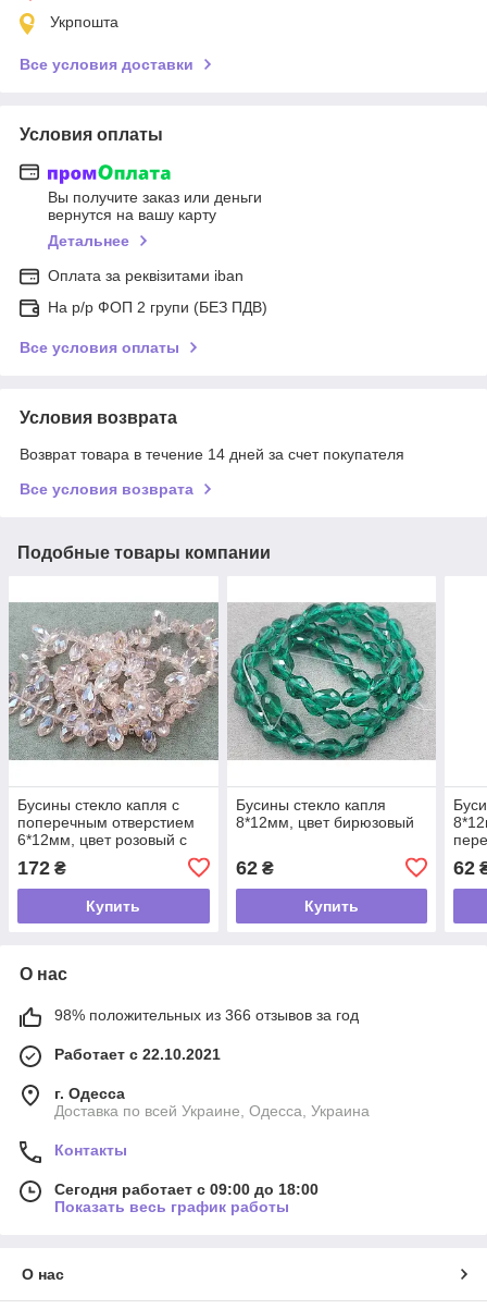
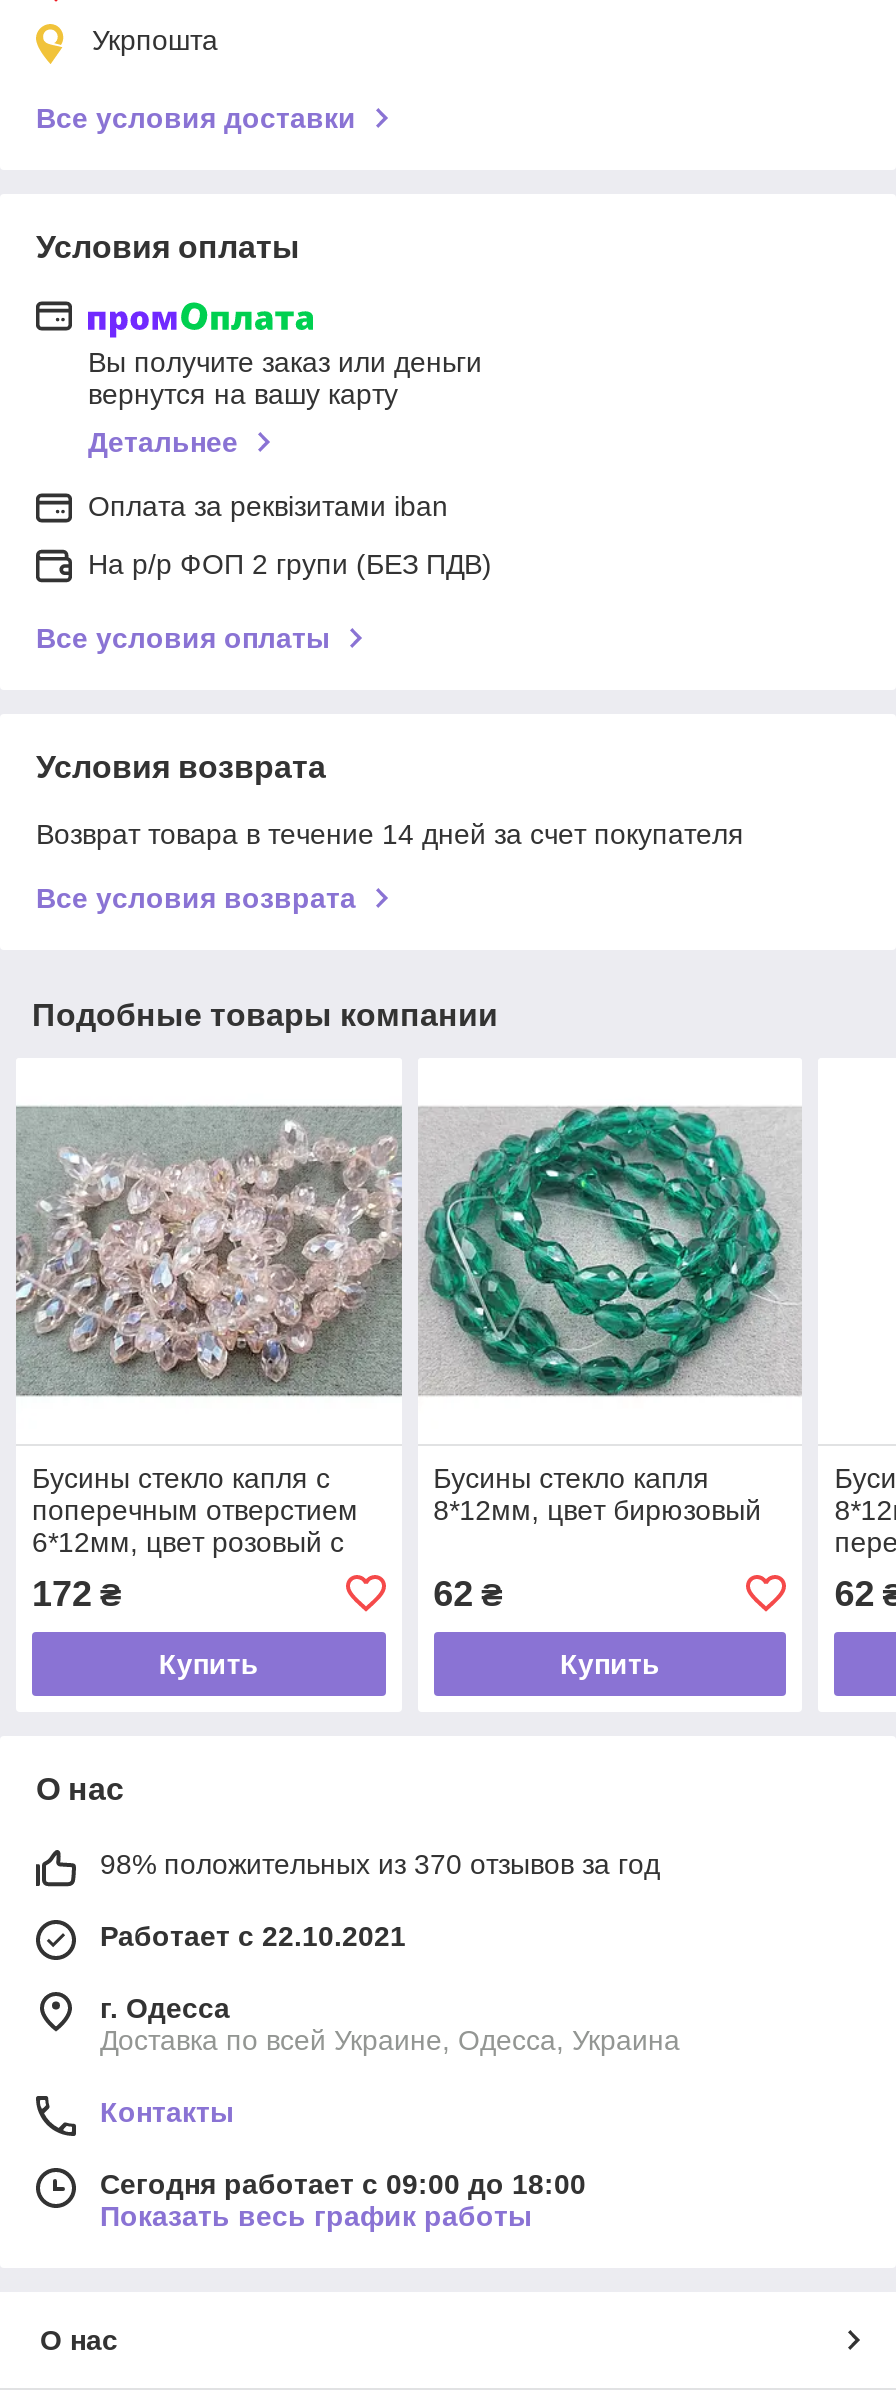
- 98% положительных из 366 отзывов за год
+ 98% положительных из 370 отзывов за год
